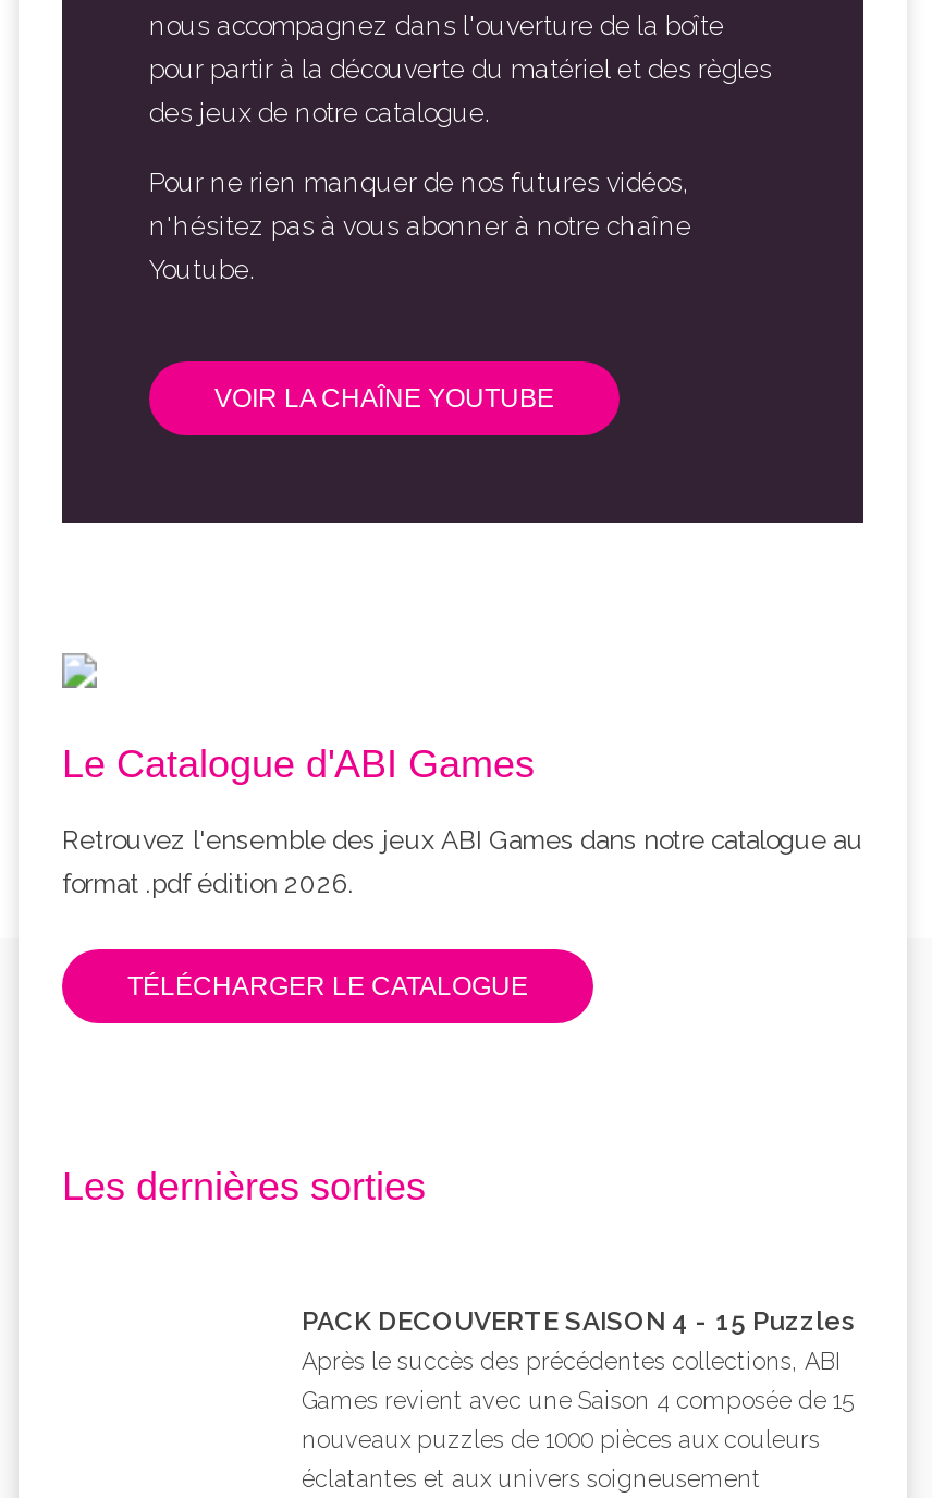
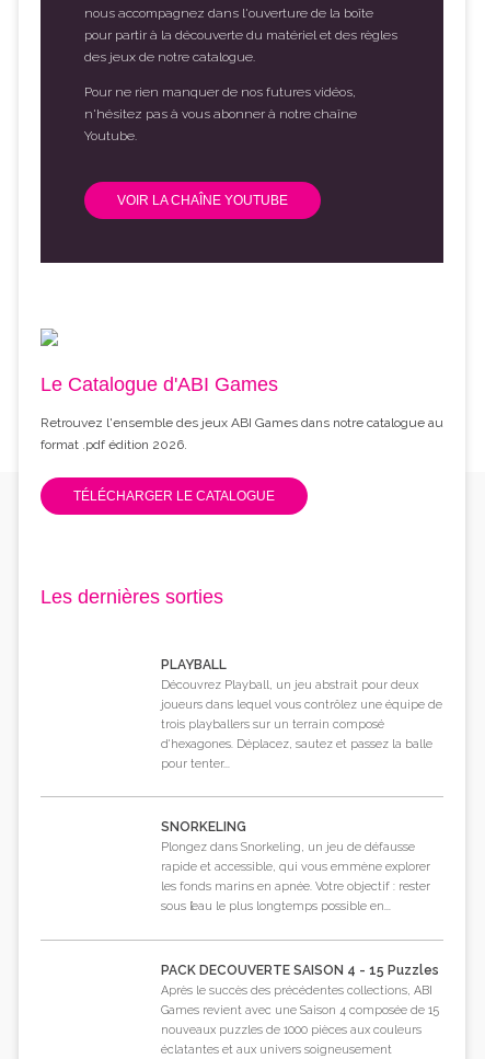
+ PLAYBALL
+ Découvrez Playball, un jeu abstrait pour deux
+ joueurs dans lequel vous contrôlez une équipe de
+ trois playballers sur un terrain composé
+ d'hexagones. Déplacez, sautez et passez la balle
+ pour tenter...

+ SNORKELING
+ Plongez dans Snorkeling, un jeu de défausse
+ rapide et accessible, qui vous emmène explorer
+ les fonds marins en apnée. Votre objectif : rester
+ sous l’eau le plus longtemps possible en...
